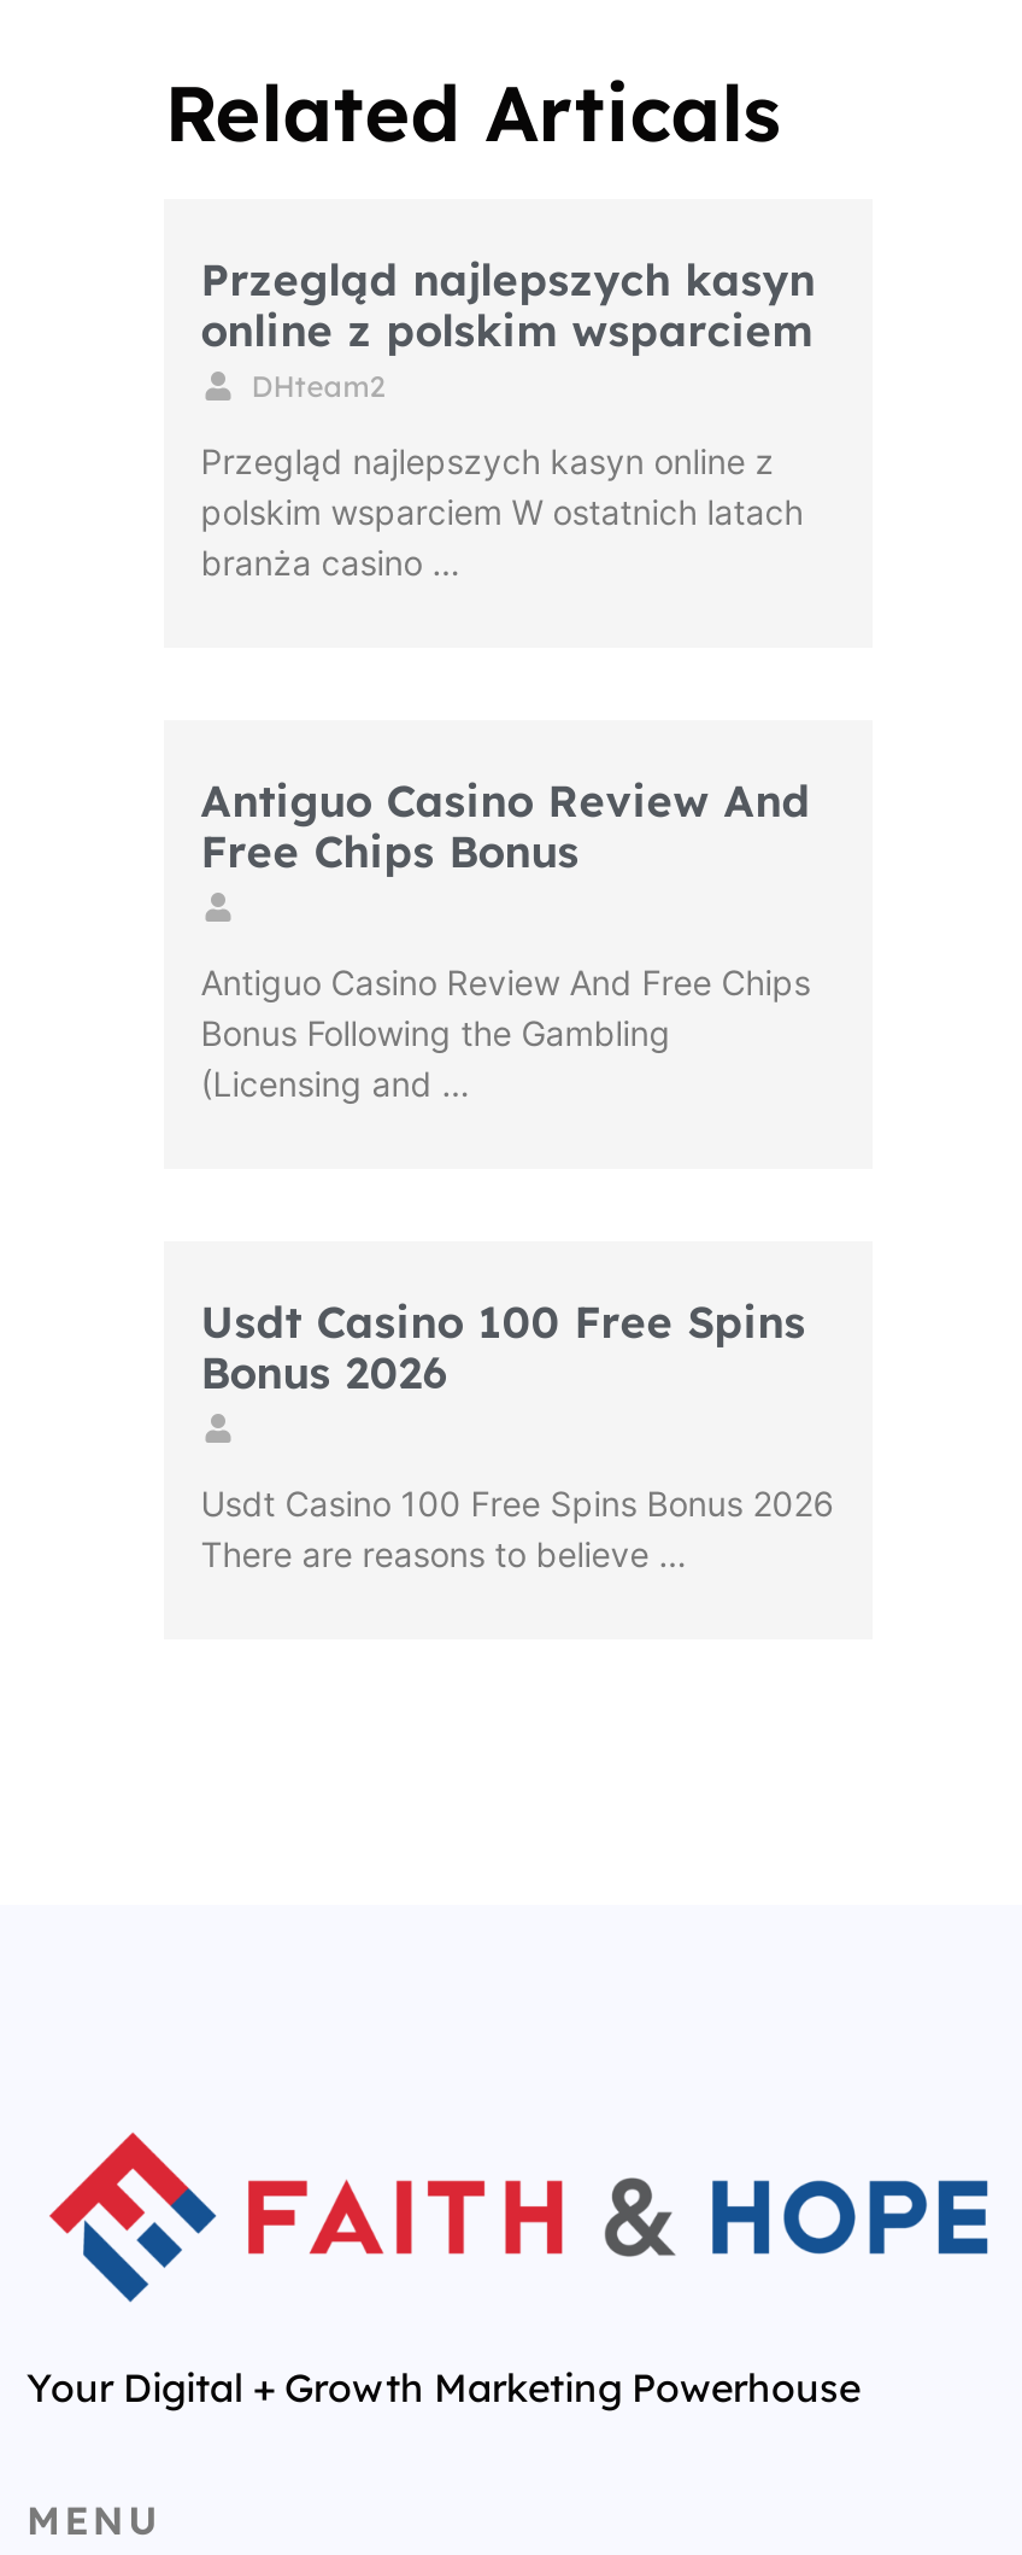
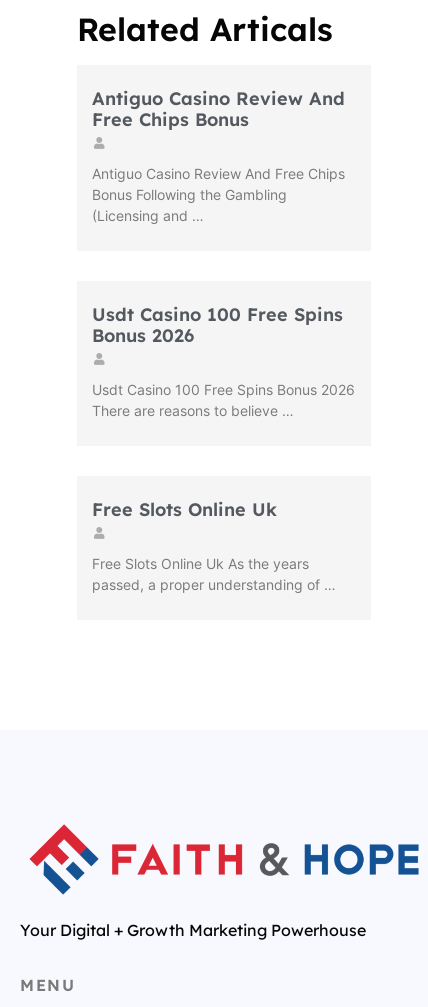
- Przegląd najlepszych kasyn
- online z polskim wsparciem
- DHteam2
- Przegląd najlepszych kasyn online z
- polskim wsparciem W ostatnich latach
- branża casino …

moved up: Antiguo Casino Review And | Free Chips Bonus | Antiguo Casino Review And Free Chips | ... | Usdt Casino 100 Free Spins Bonus 2026 | There are reasons to believe …

+ Free Slots Online Uk
+ Free Slots Online Uk As the years
+ passed, a proper understanding of …
